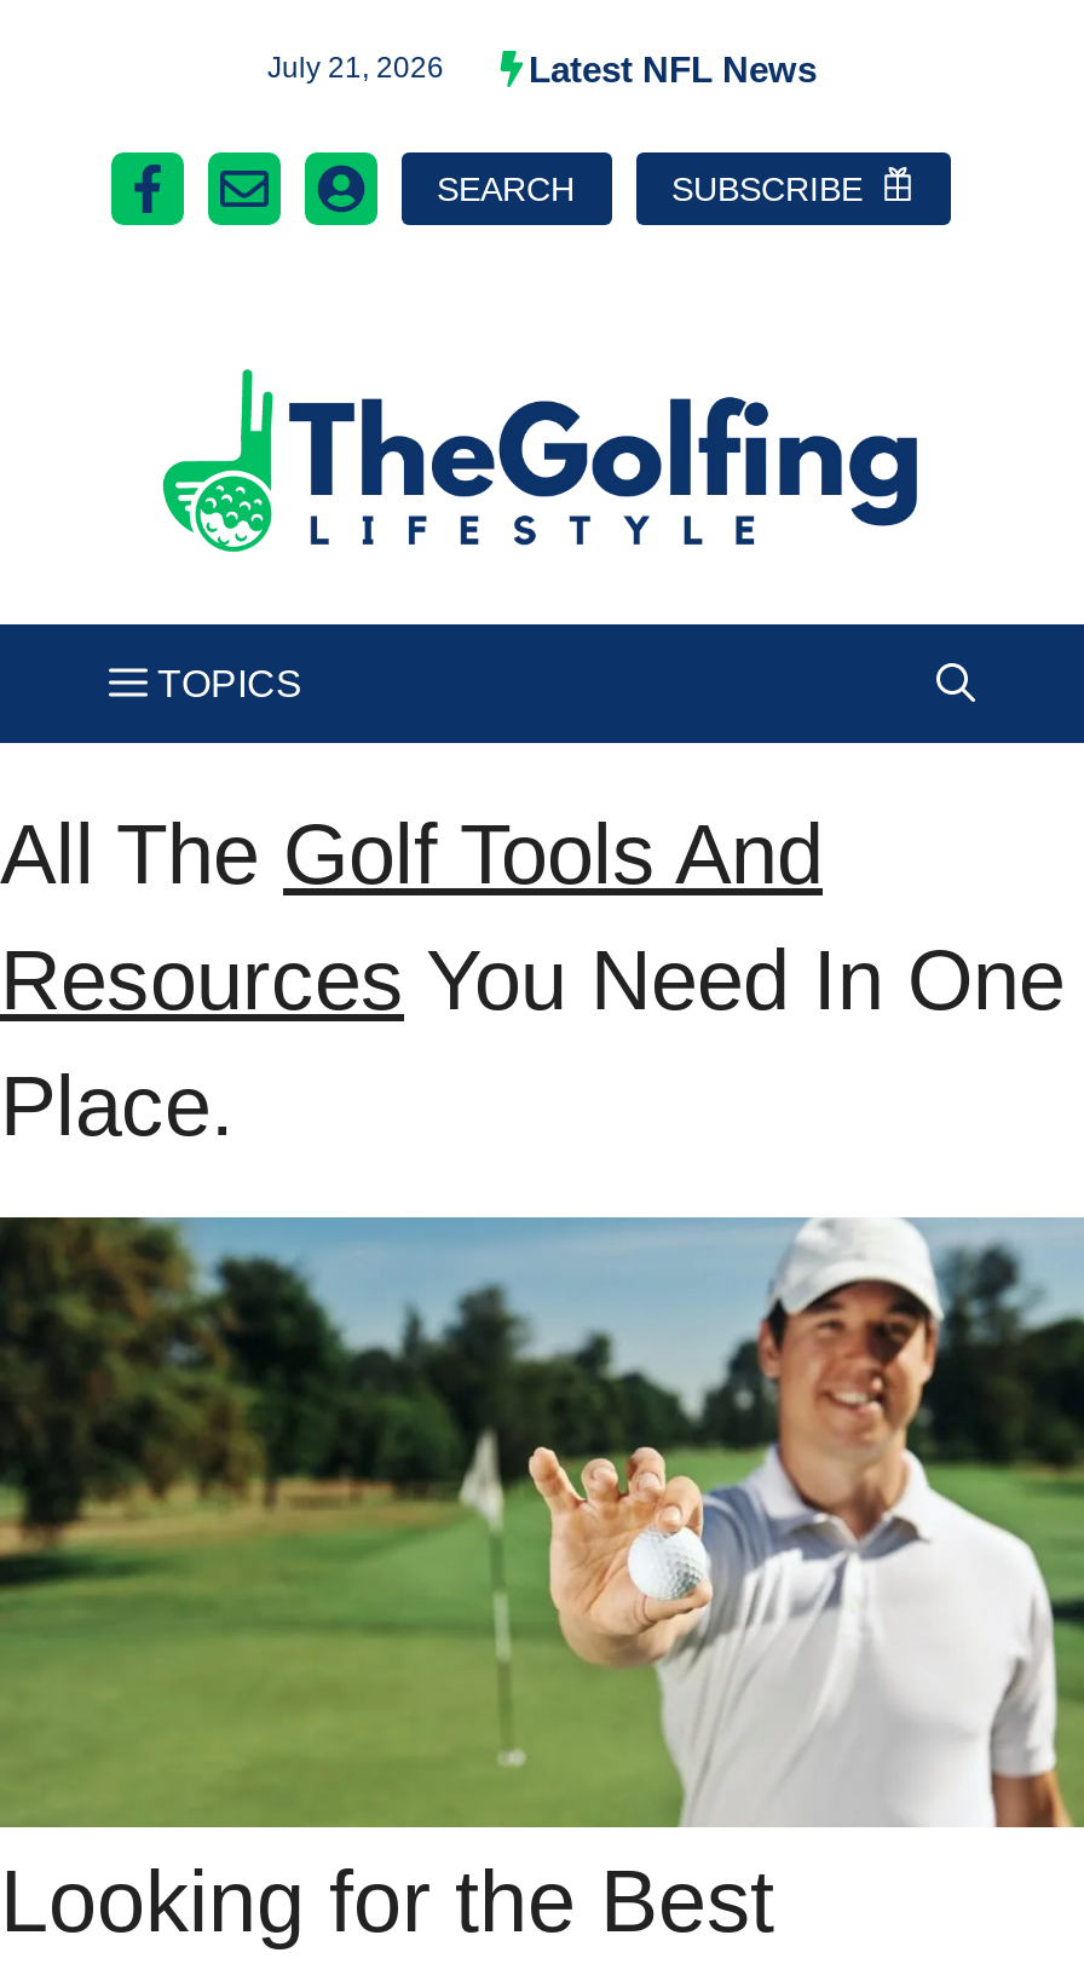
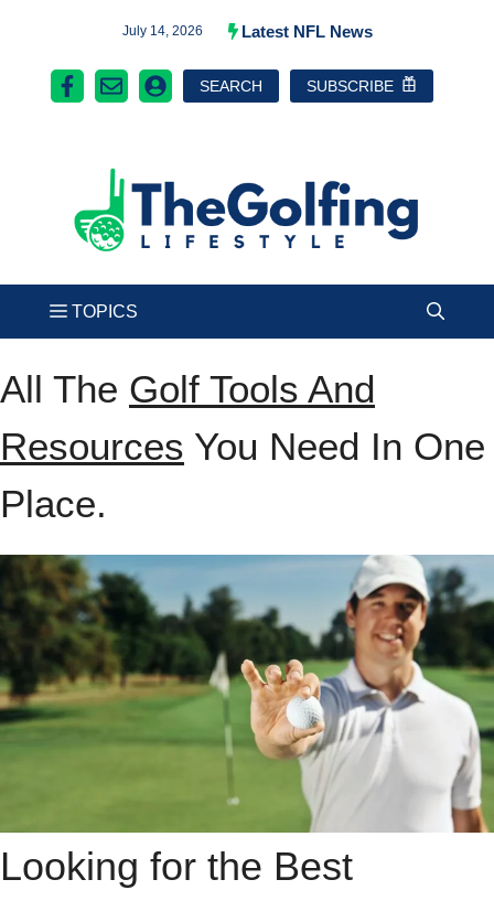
- July 21, 2026
+ July 14, 2026
